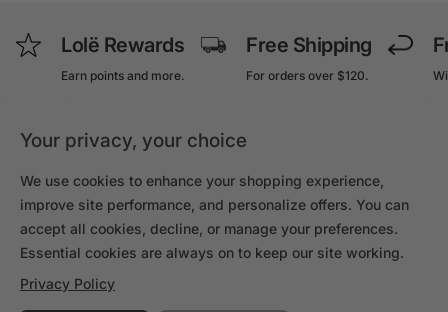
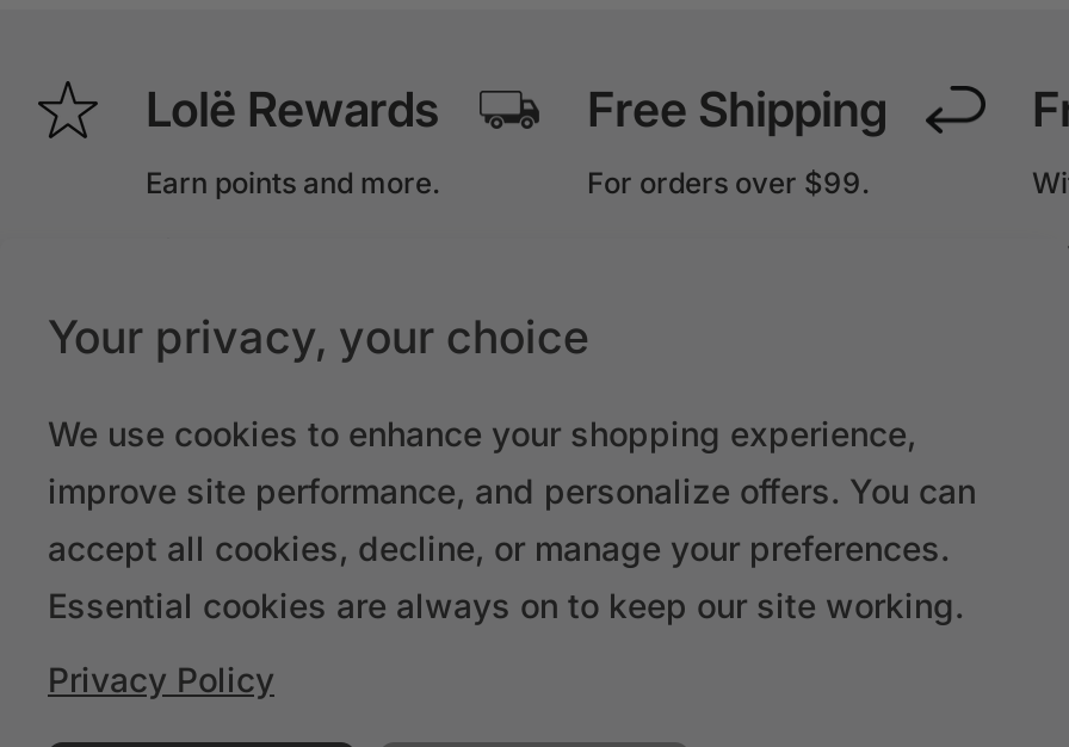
- For orders over $120.
+ For orders over $99.
